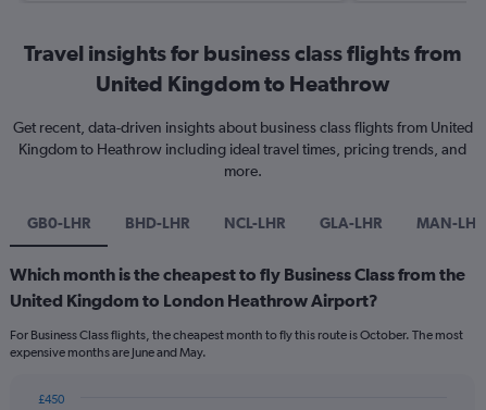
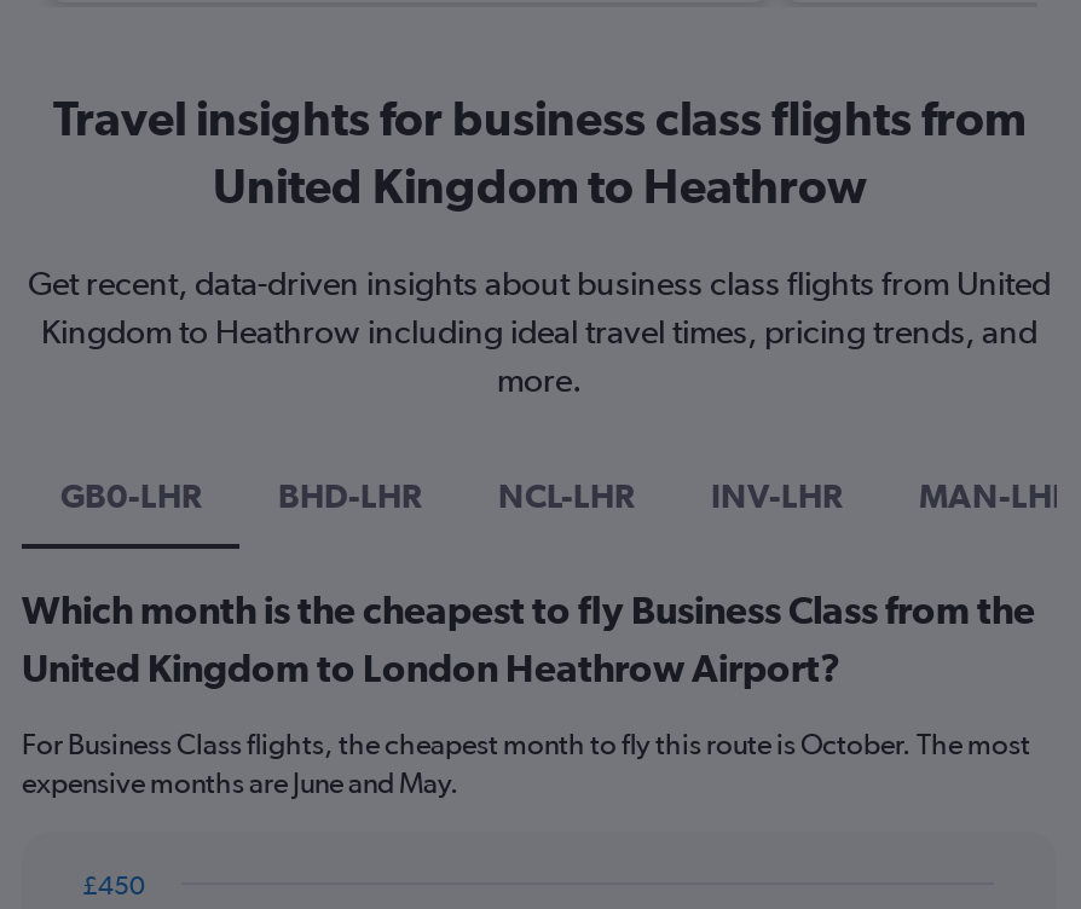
- GLA-LHR
+ INV-LHR
